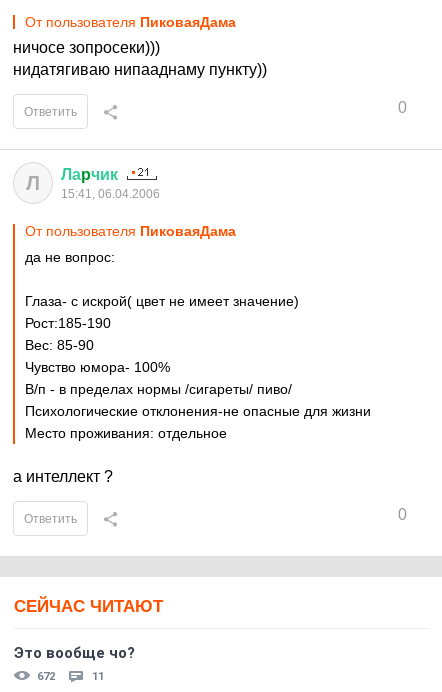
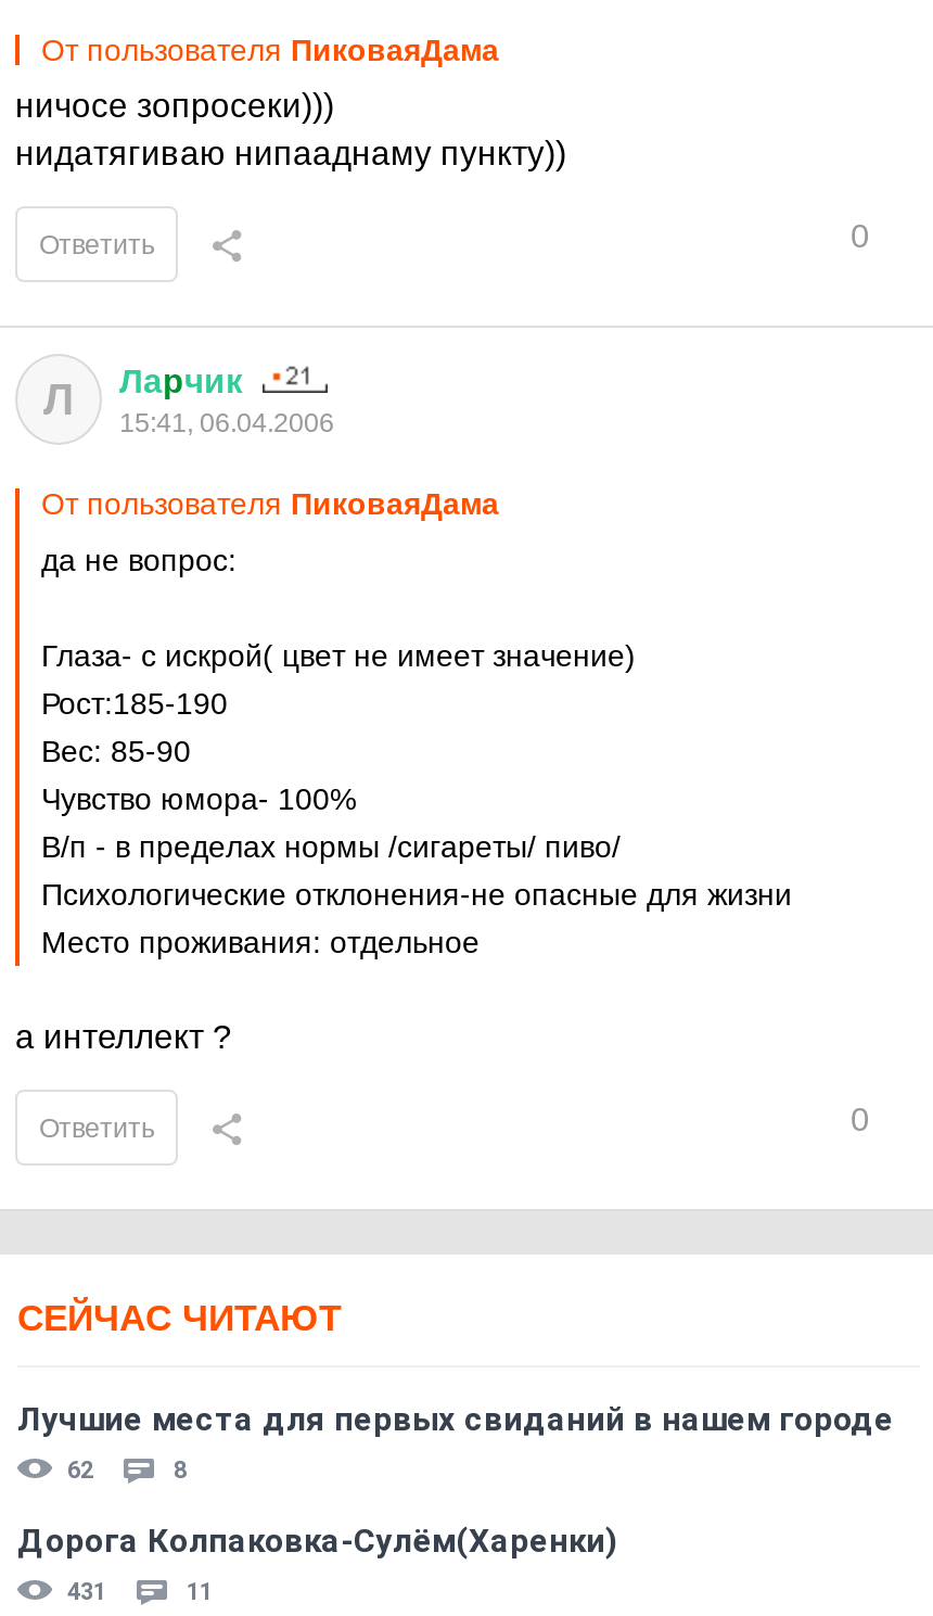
- Это вообще чо?
- 672
+ Лучшие места для первых свиданий в нашем городе
+ 62
+ 8
+ Дорога Колпаковка-Сулём(Харенки)
+ 431
